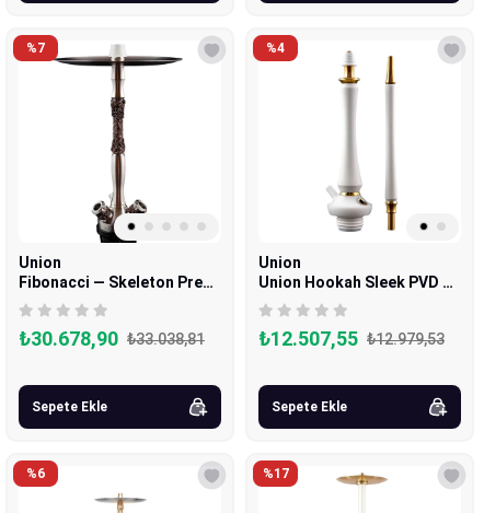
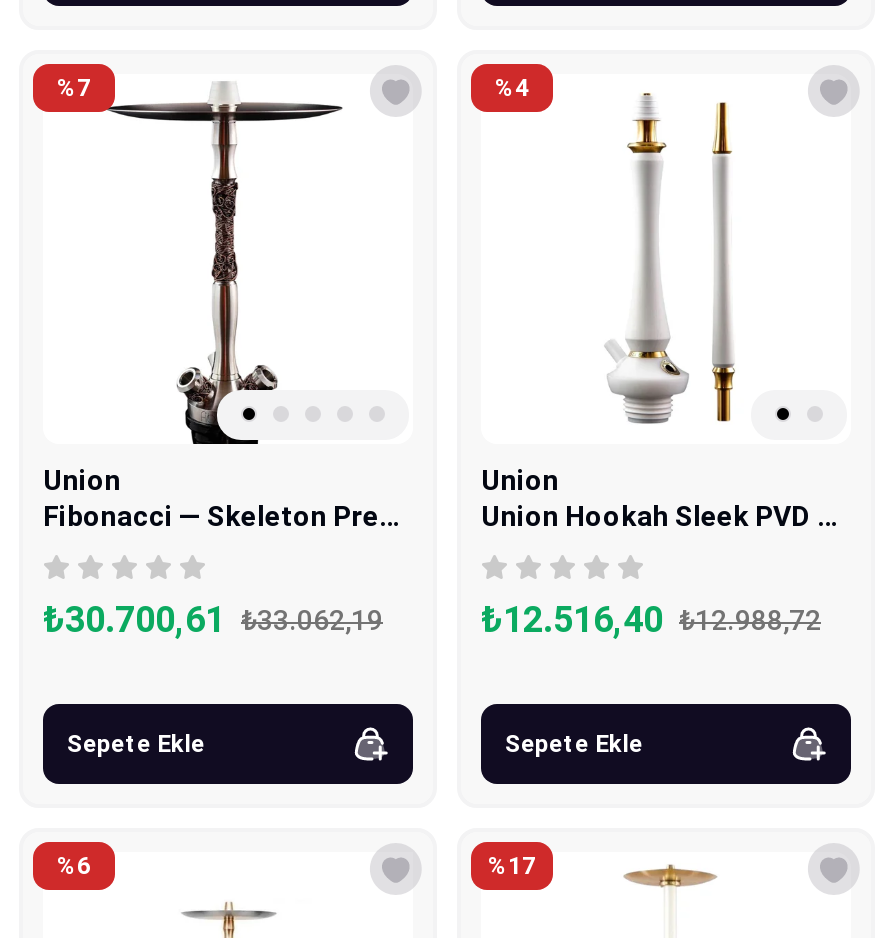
- ₺30.678,90 ₺33.038,81
+ ₺30.700,61 ₺33.062,19

- ₺12.507,55 ₺12.979,53
+ ₺12.516,40 ₺12.988,72
